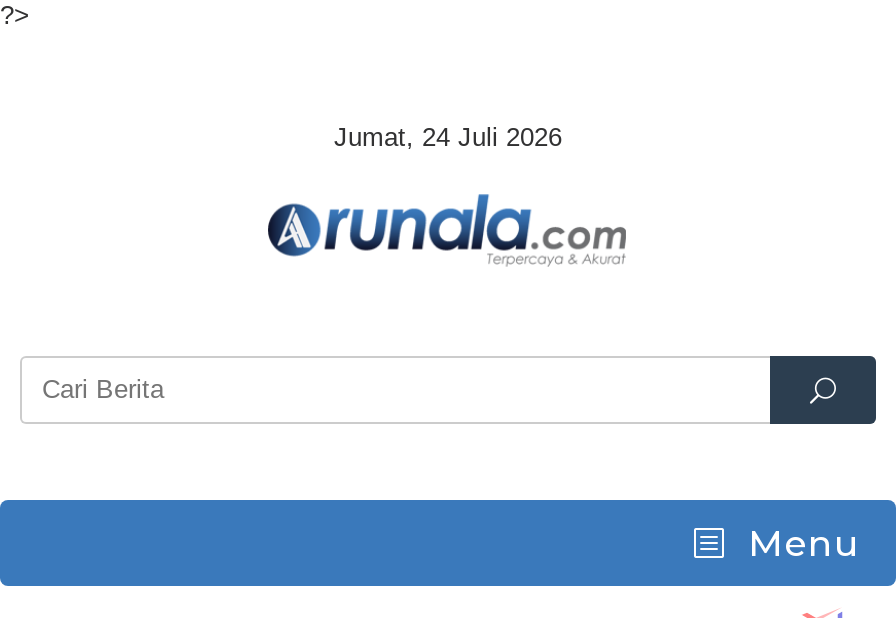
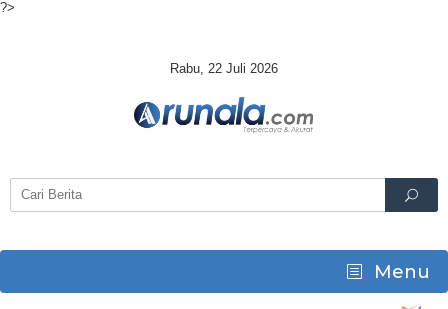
- Jumat, 24 Juli 2026
+ Rabu, 22 Juli 2026
